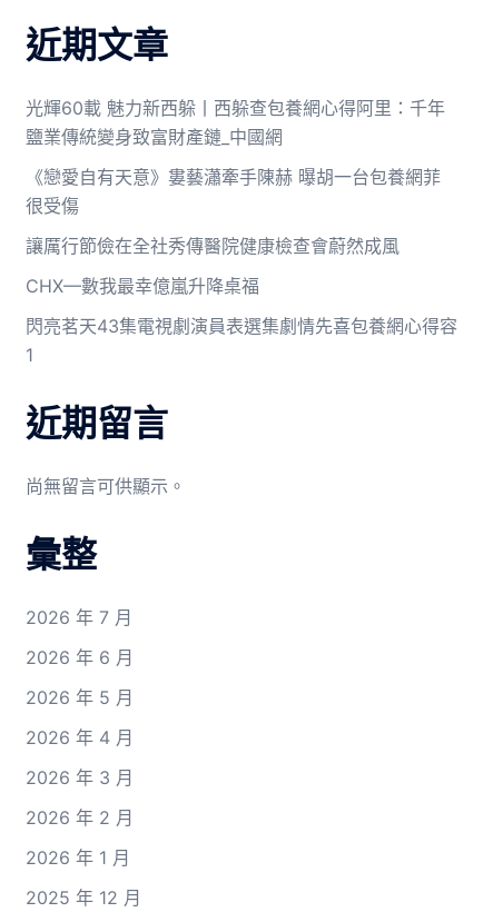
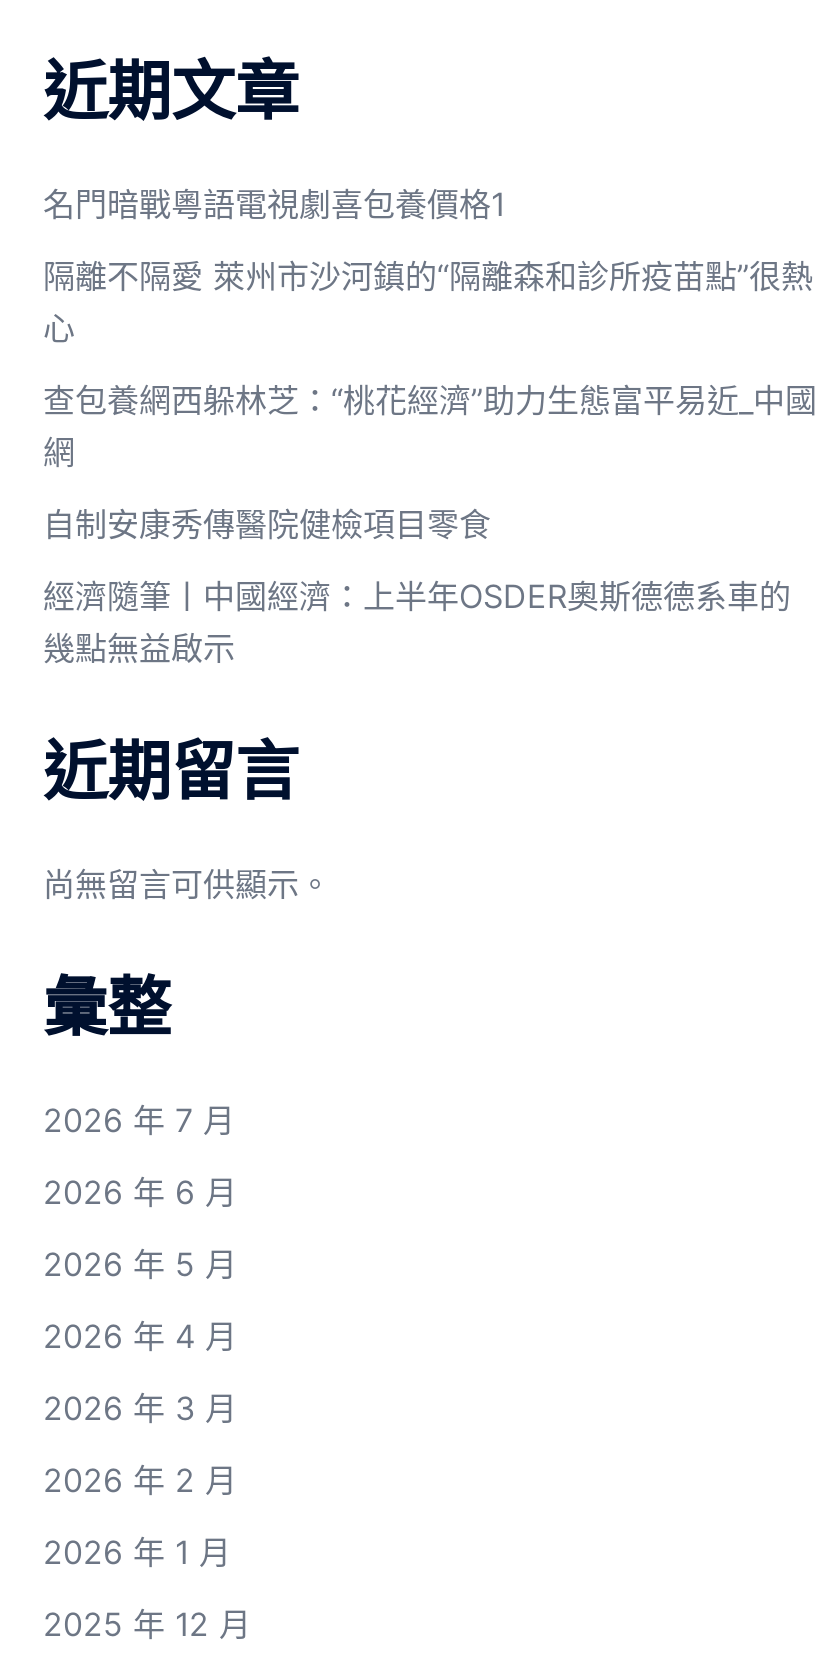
- 光輝60載 魅力新西躲丨西躲查包養網心得阿里：千年
- 鹽業傳統變身致富財產鏈_中國網
+ 名門暗戰粵語電視劇喜包養價格1

- 《戀愛自有天意》婁藝瀟牽手陳赫 曝胡一台包養網菲
- 很受傷
+ 隔離不隔愛 萊州市沙河鎮的“隔離森和診所疫苗點”很熱
+ 心

- 讓厲行節儉在全社秀傳醫院健康檢查會蔚然成風
+ 查包養網西躲林芝：“桃花經濟”助力生態富平易近_中國
+ 網

- CHX—數我最幸億嵐升降桌福
+ 自制安康秀傳醫院健檢項目零食

- 閃亮茗天43集電視劇演員表選集劇情先喜包養網心得容
- 1
+ 經濟隨筆丨中國經濟：上半年OSDER奧斯德德系車的
+ 幾點無益啟示
